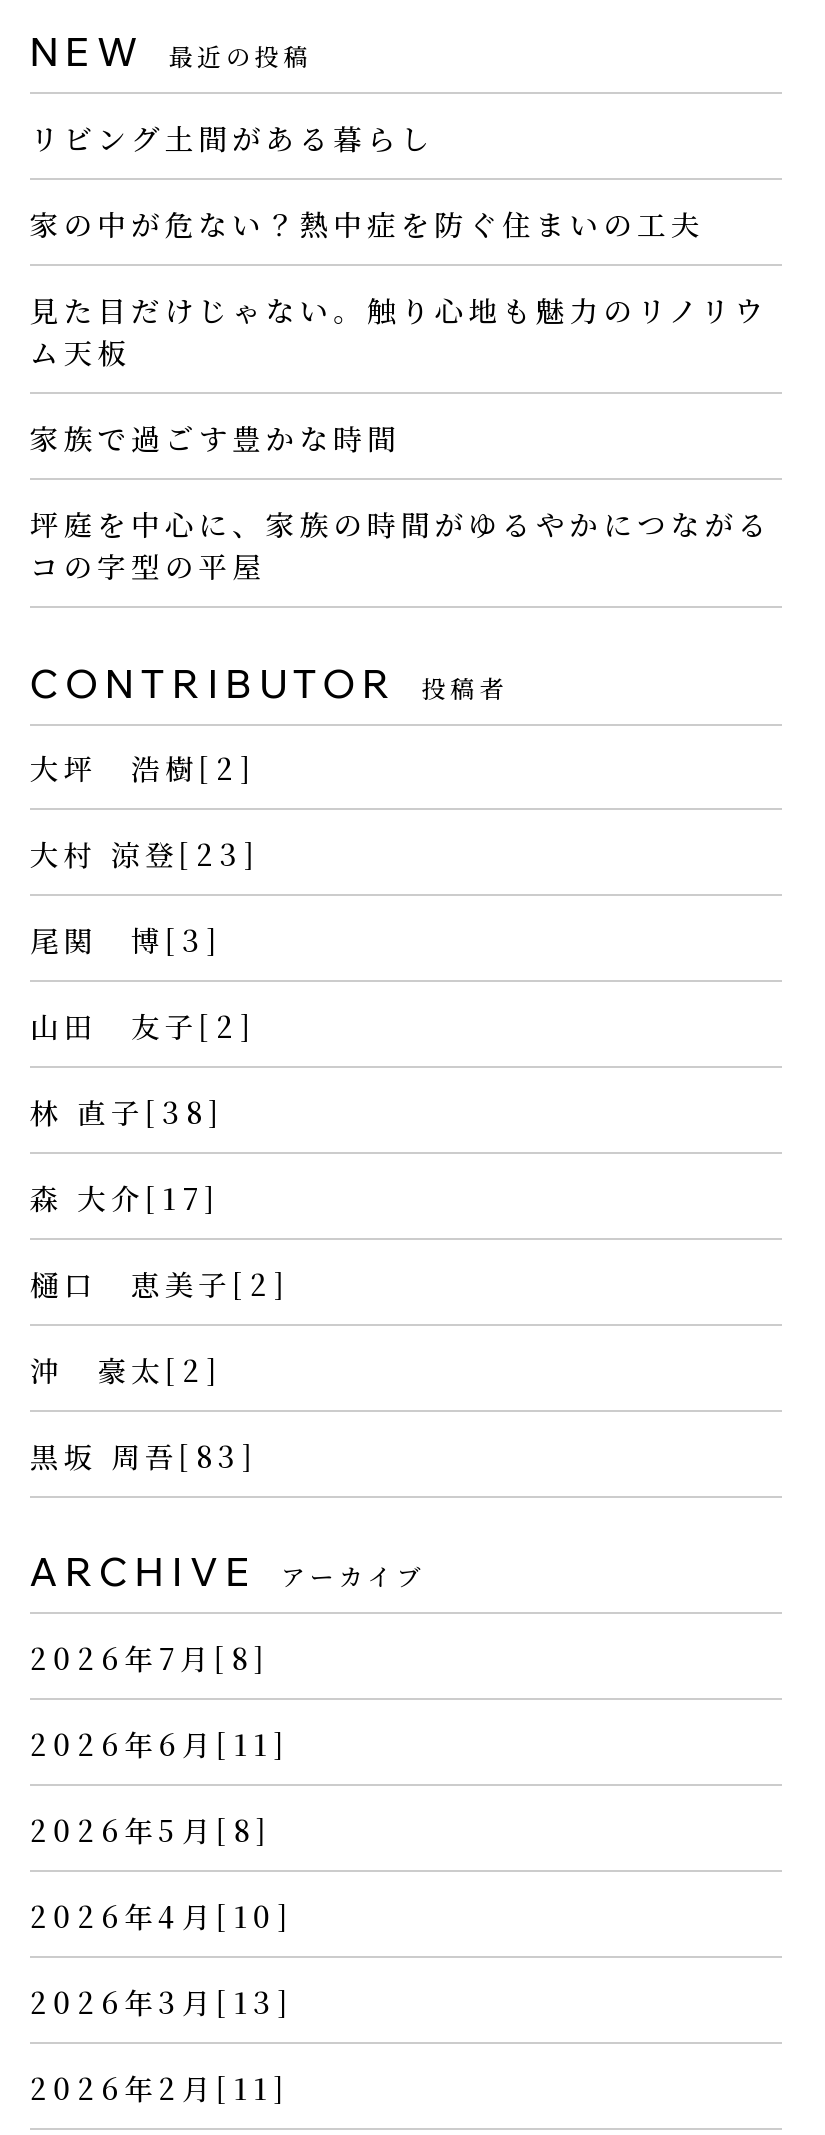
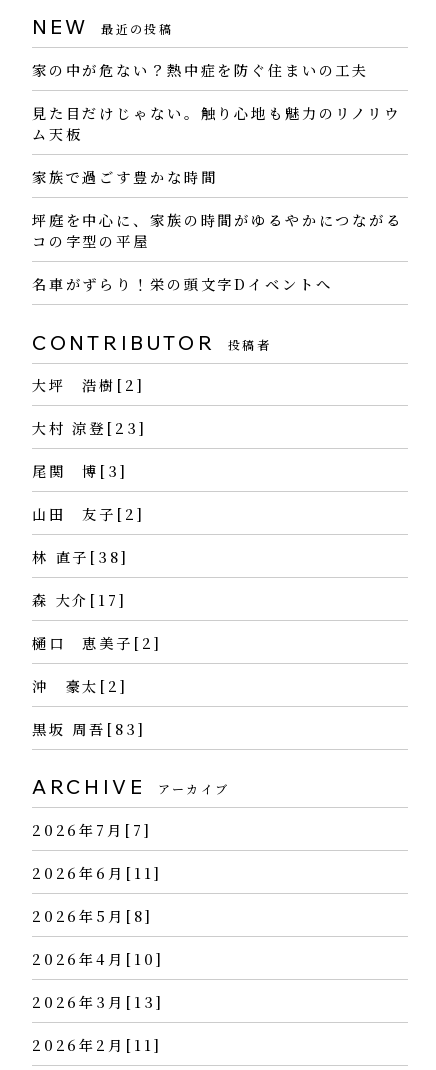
- リビング土間がある暮らし

moved up: 家の中が危ない？熱中症を防ぐ住まいの工夫 | 見た目だけじゃない。触り心地も魅力のリノリウ | ム天板 | 家族で過ごす豊かな時間 | 坪庭を中心に、家族の時間がゆるやかにつながる | コの字型の平屋

+ 名車がずらり！栄の頭文字Dイベントへ

- 2026年7月[8]
+ 2026年7月[7]
